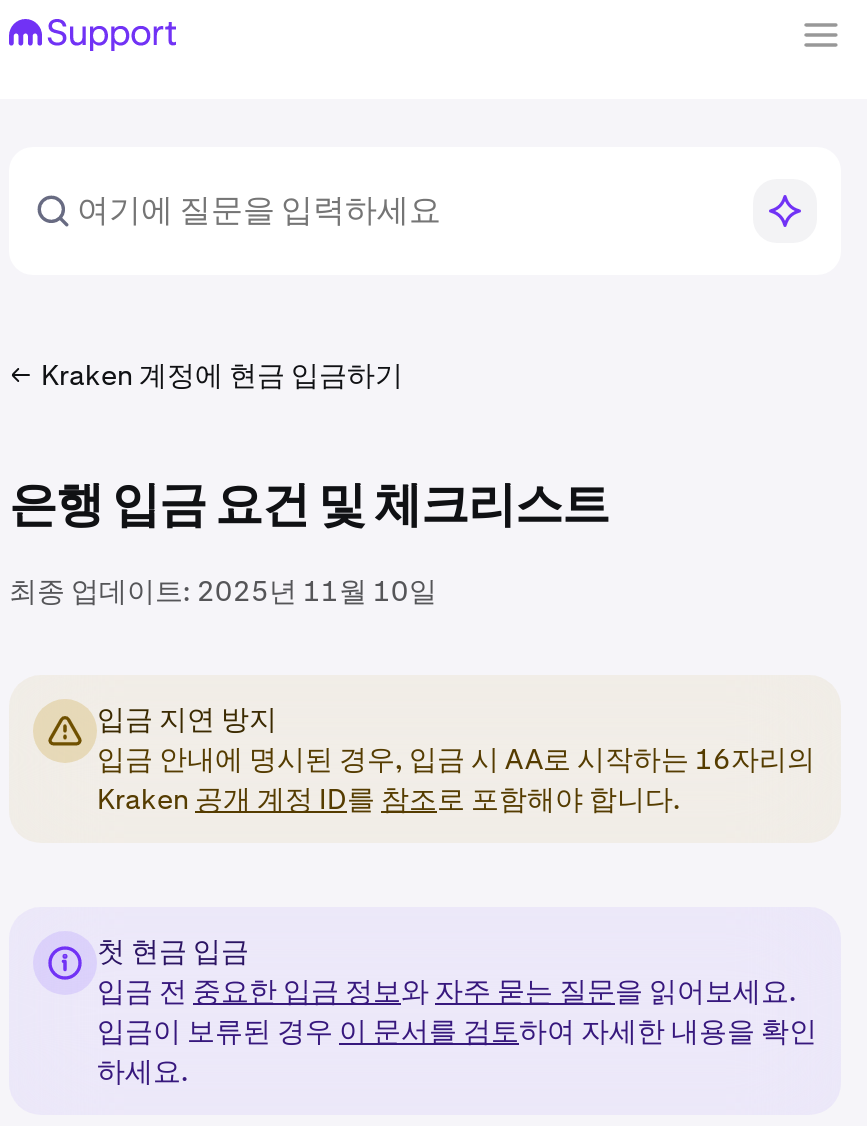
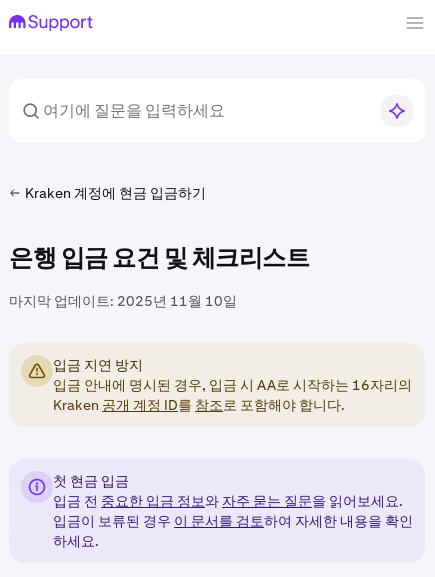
- 최종 업데이트: 2025년 11월 10일
+ 마지막 업데이트: 2025년 11월 10일
